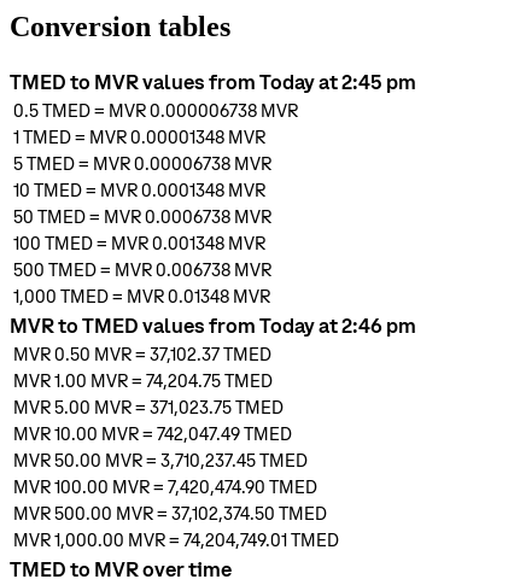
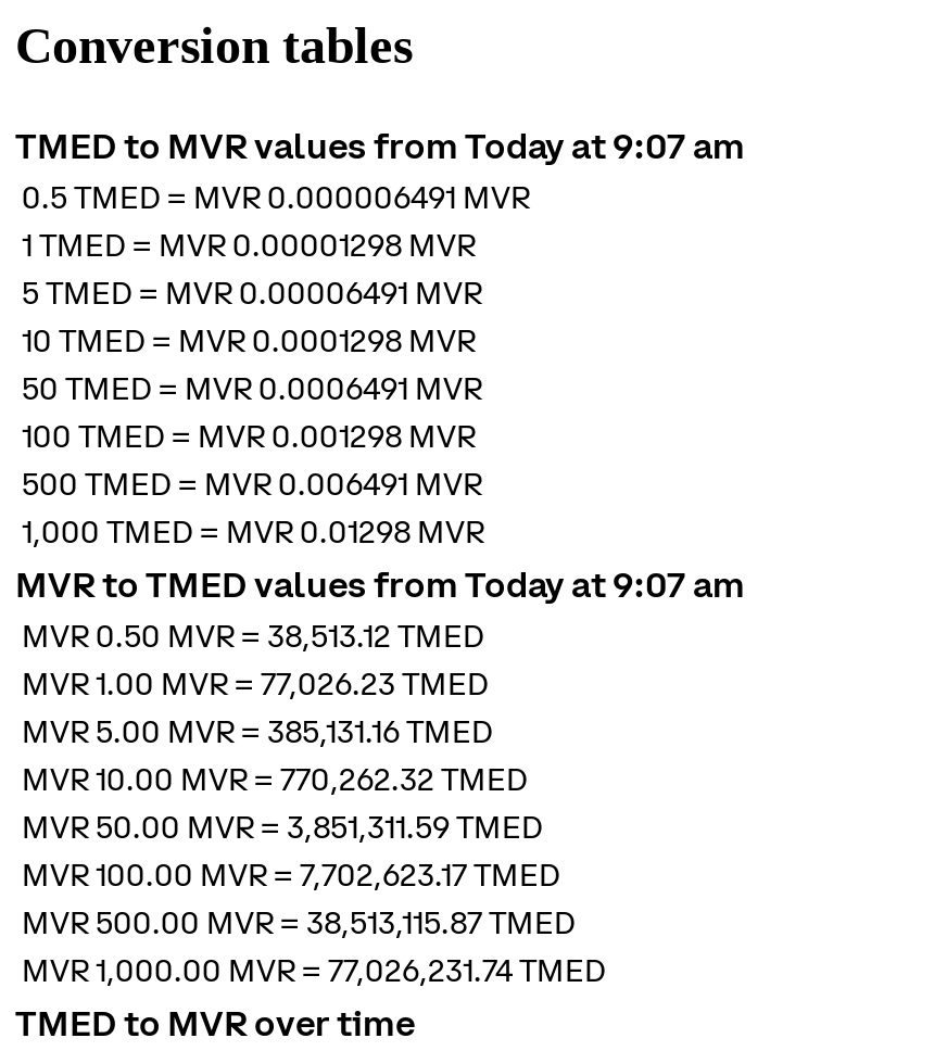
- TMED to MVR values from Today at 2:45 pm
+ TMED to MVR values from Today at 9:07 am

- 0.5 TMED = MVR 0.000006738 MVR
+ 0.5 TMED = MVR 0.000006491 MVR

- 1 TMED = MVR 0.00001348 MVR
+ 1 TMED = MVR 0.00001298 MVR

- 5 TMED = MVR 0.00006738 MVR
+ 5 TMED = MVR 0.00006491 MVR

- 10 TMED = MVR 0.0001348 MVR
+ 10 TMED = MVR 0.0001298 MVR

- 50 TMED = MVR 0.0006738 MVR
+ 50 TMED = MVR 0.0006491 MVR

- 100 TMED = MVR 0.001348 MVR
+ 100 TMED = MVR 0.001298 MVR

- 500 TMED = MVR 0.006738 MVR
+ 500 TMED = MVR 0.006491 MVR

- 1,000 TMED = MVR 0.01348 MVR
+ 1,000 TMED = MVR 0.01298 MVR

- MVR to TMED values from Today at 2:46 pm
+ MVR to TMED values from Today at 9:07 am

- MVR 0.50 MVR = 37,102.37 TMED
+ MVR 0.50 MVR = 38,513.12 TMED

- MVR 1.00 MVR = 74,204.75 TMED
+ MVR 1.00 MVR = 77,026.23 TMED

- MVR 5.00 MVR = 371,023.75 TMED
+ MVR 5.00 MVR = 385,131.16 TMED

- MVR 10.00 MVR = 742,047.49 TMED
+ MVR 10.00 MVR = 770,262.32 TMED

- MVR 50.00 MVR = 3,710,237.45 TMED
+ MVR 50.00 MVR = 3,851,311.59 TMED

- MVR 100.00 MVR = 7,420,474.90 TMED
+ MVR 100.00 MVR = 7,702,623.17 TMED

- MVR 500.00 MVR = 37,102,374.50 TMED
+ MVR 500.00 MVR = 38,513,115.87 TMED

- MVR 1,000.00 MVR = 74,204,749.01 TMED
+ MVR 1,000.00 MVR = 77,026,231.74 TMED
